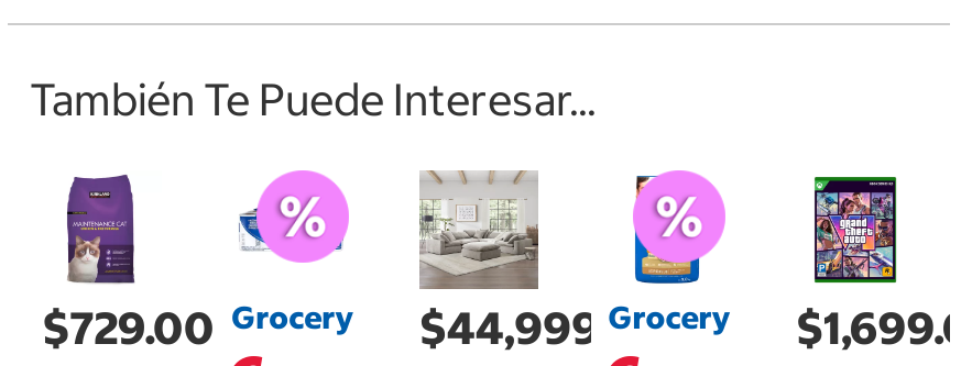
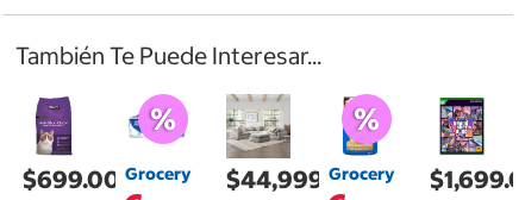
- $729.00
+ $699.00
